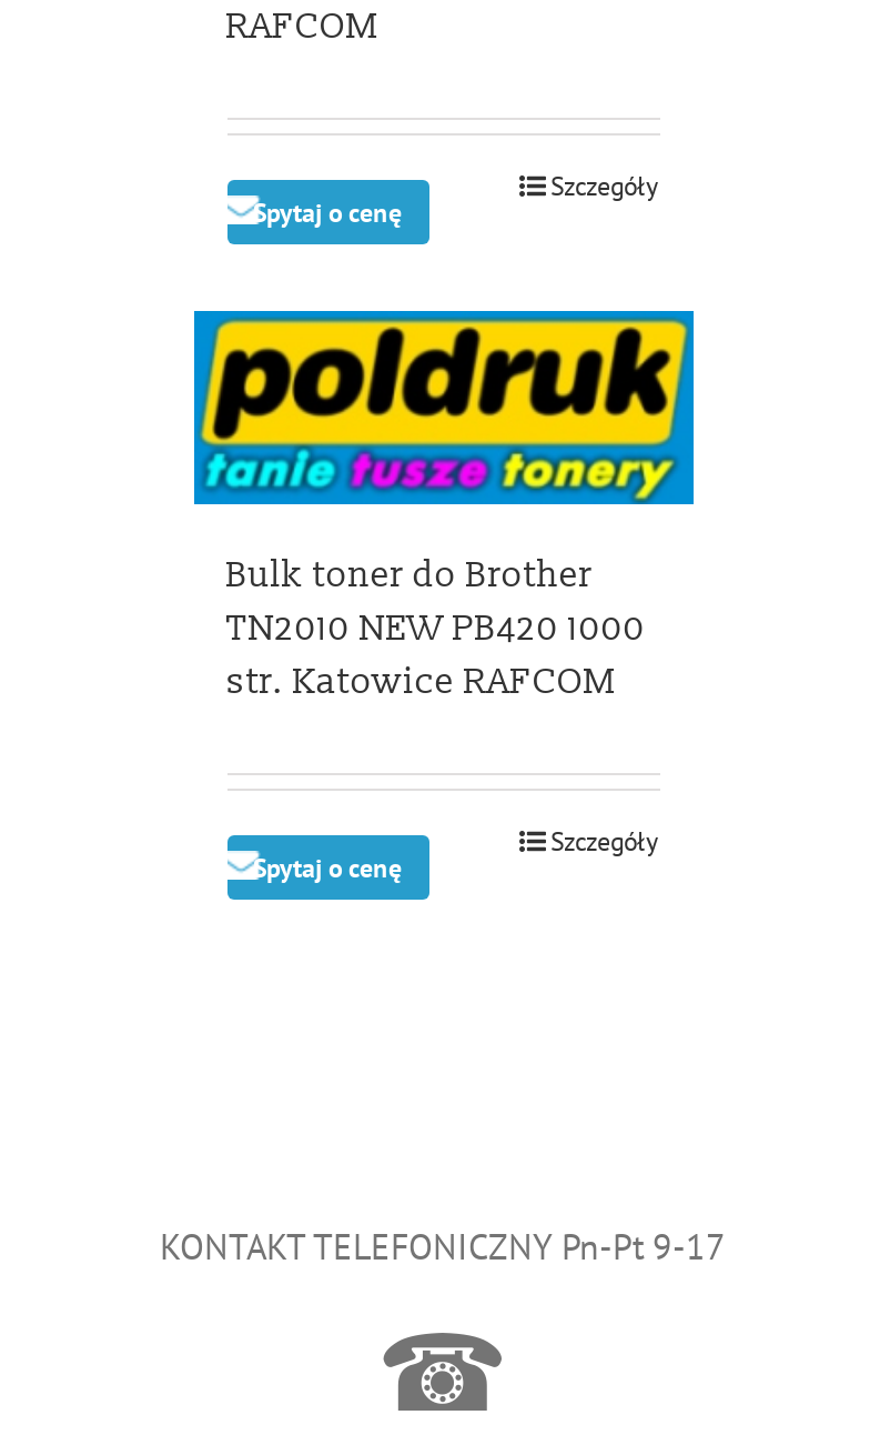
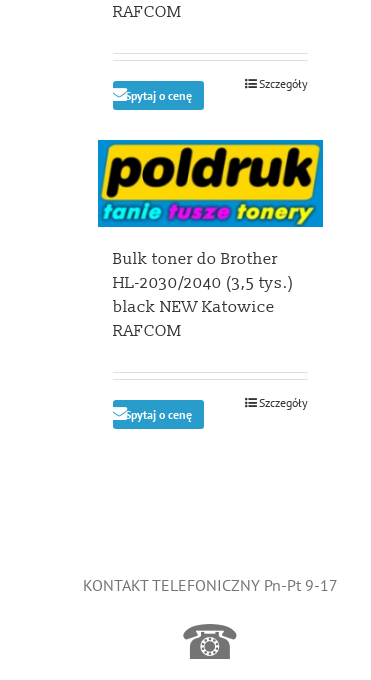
- TN2010 NEW PB420 1000
- str. Katowice RAFCOM
+ HL-2030/2040 (3,5 tys.)
+ black NEW Katowice
+ RAFCOM
